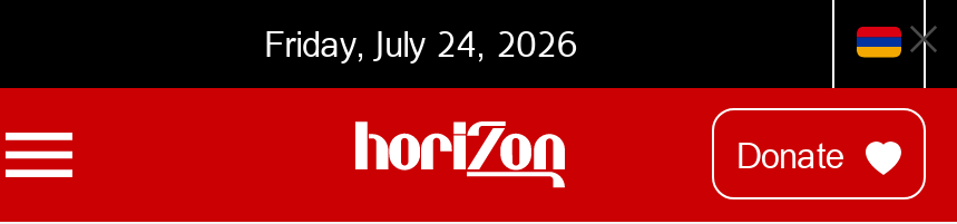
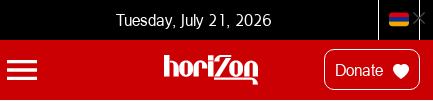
- Friday, July 24, 2026
+ Tuesday, July 21, 2026
